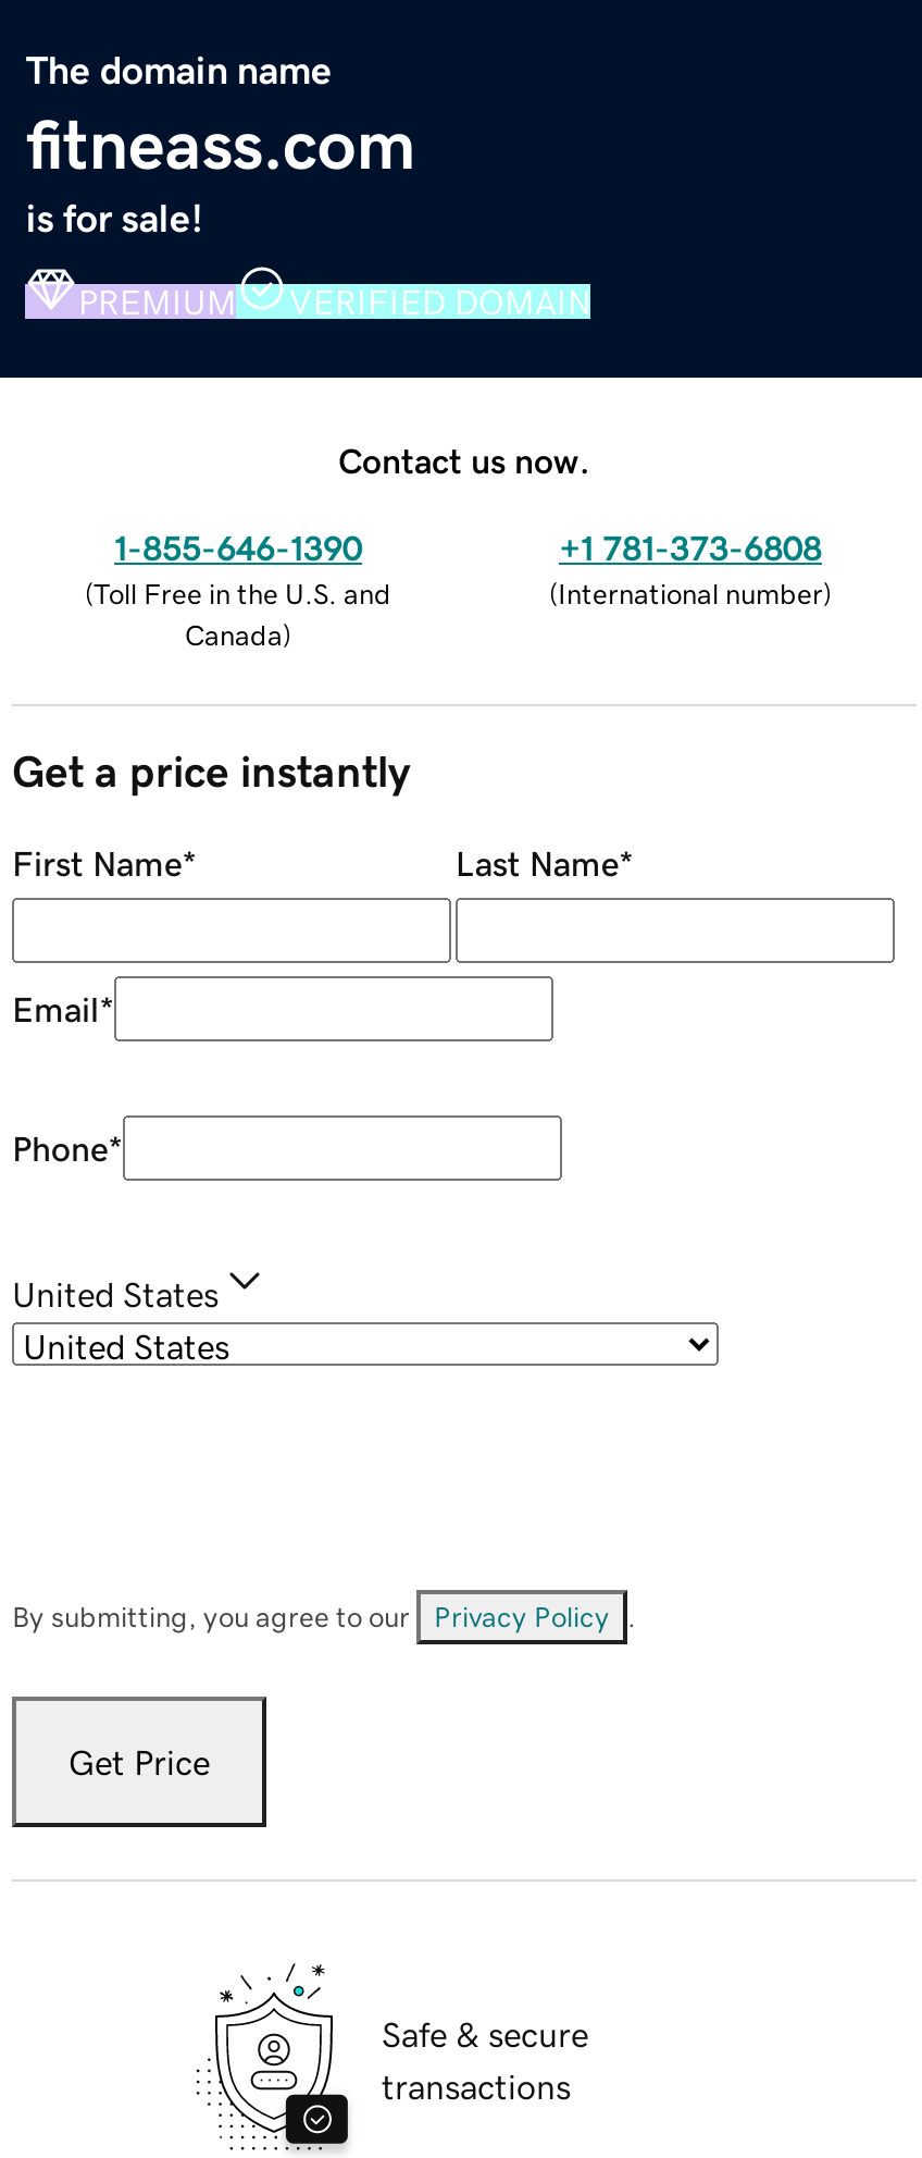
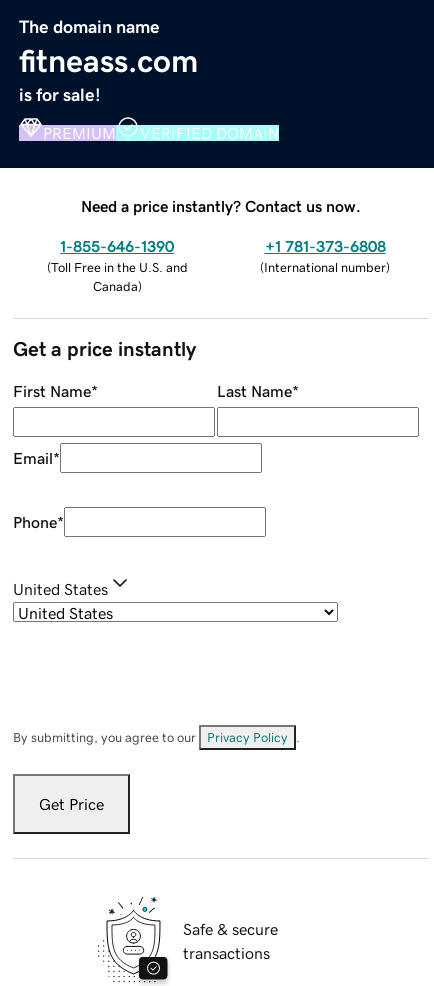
- Contact us now.
+ Need a price instantly? Contact us now.
